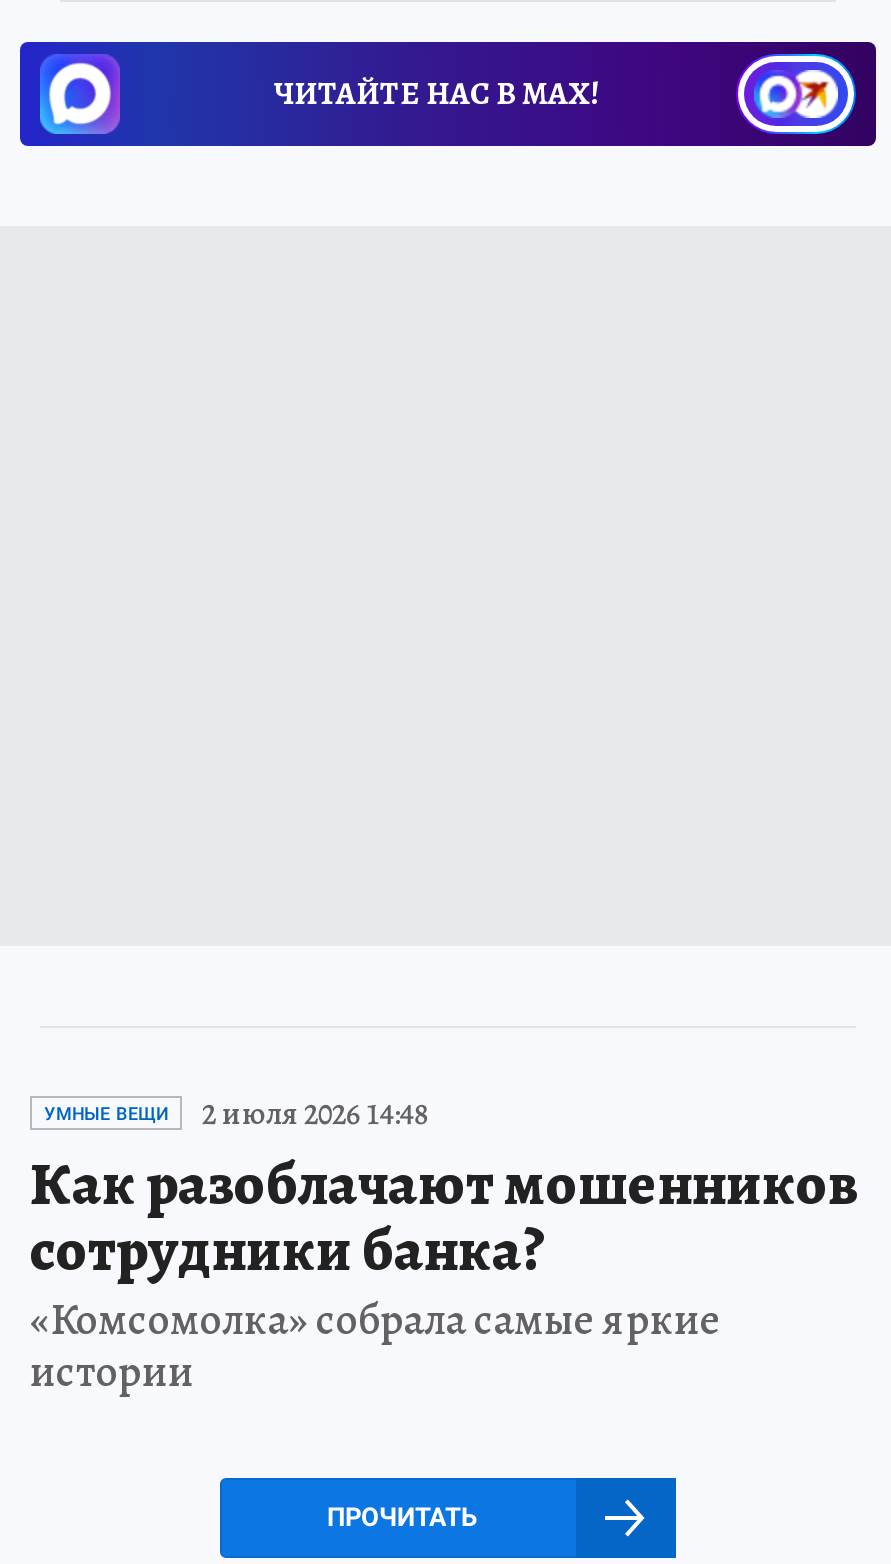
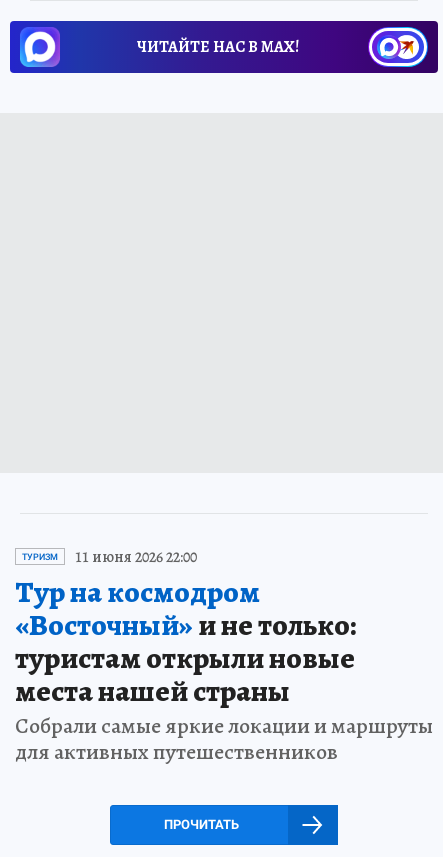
- УМНЫЕ ВЕЩИ
- 2 июля 2026 14:48
- Как разоблачают мошенников
- сотрудники банка?
- «Комсомолка» собрала самые яркие
- истории
+ ТУРИЗМ
+ 11 июня 2026 22:00
+ Тур на космодром
+ «Восточный»и не только:
+ туристам открыли новые
+ места нашей страны
+ Собрали самые яркие локации и маршруты
+ для активных путешественников
